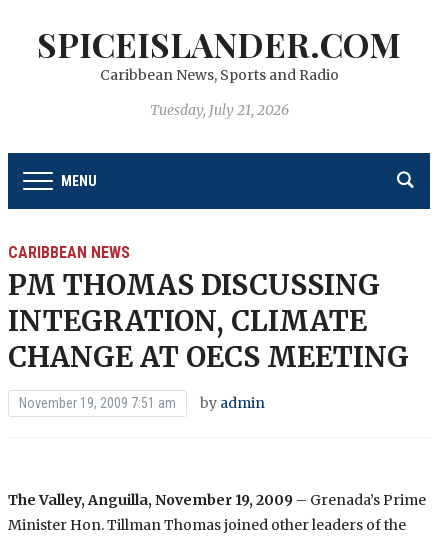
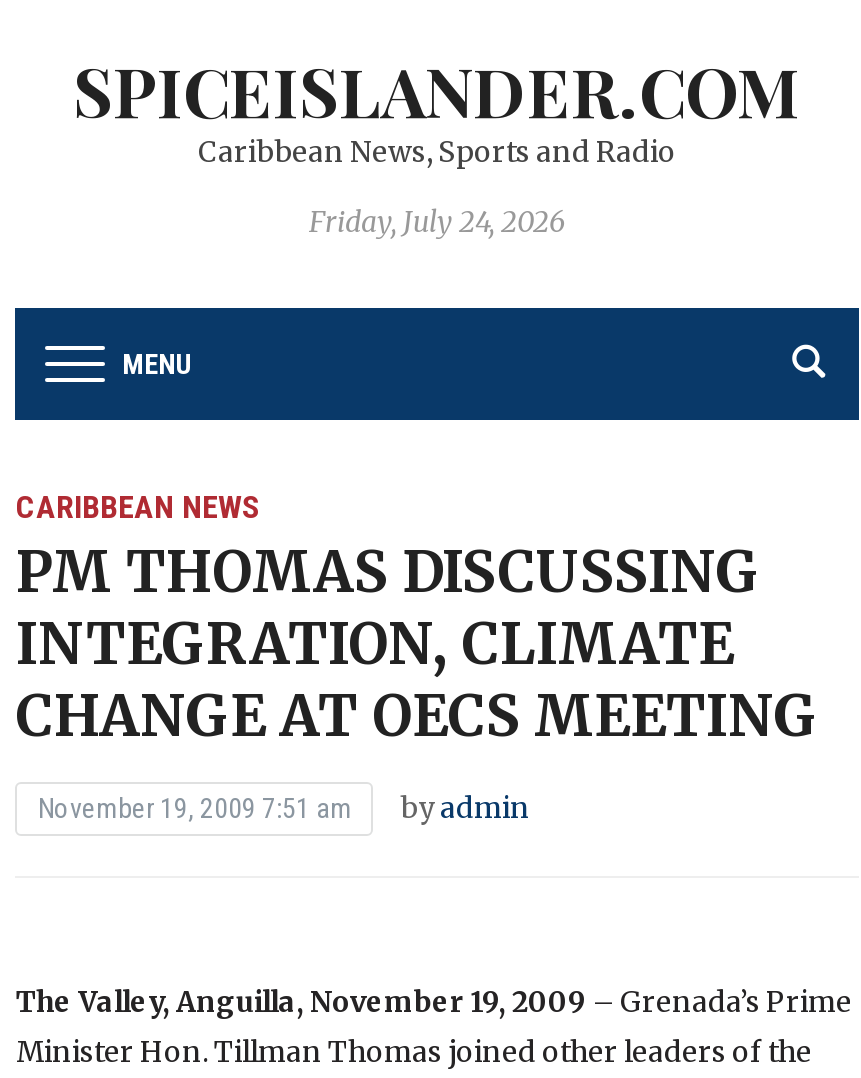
- Tuesday, July 21, 2026
+ Friday, July 24, 2026
